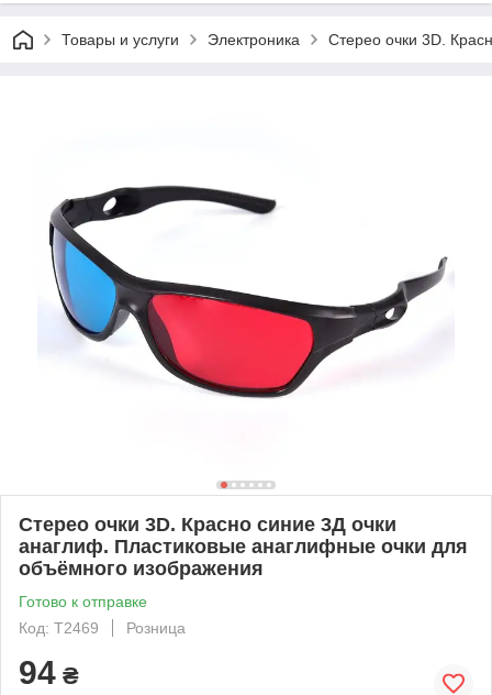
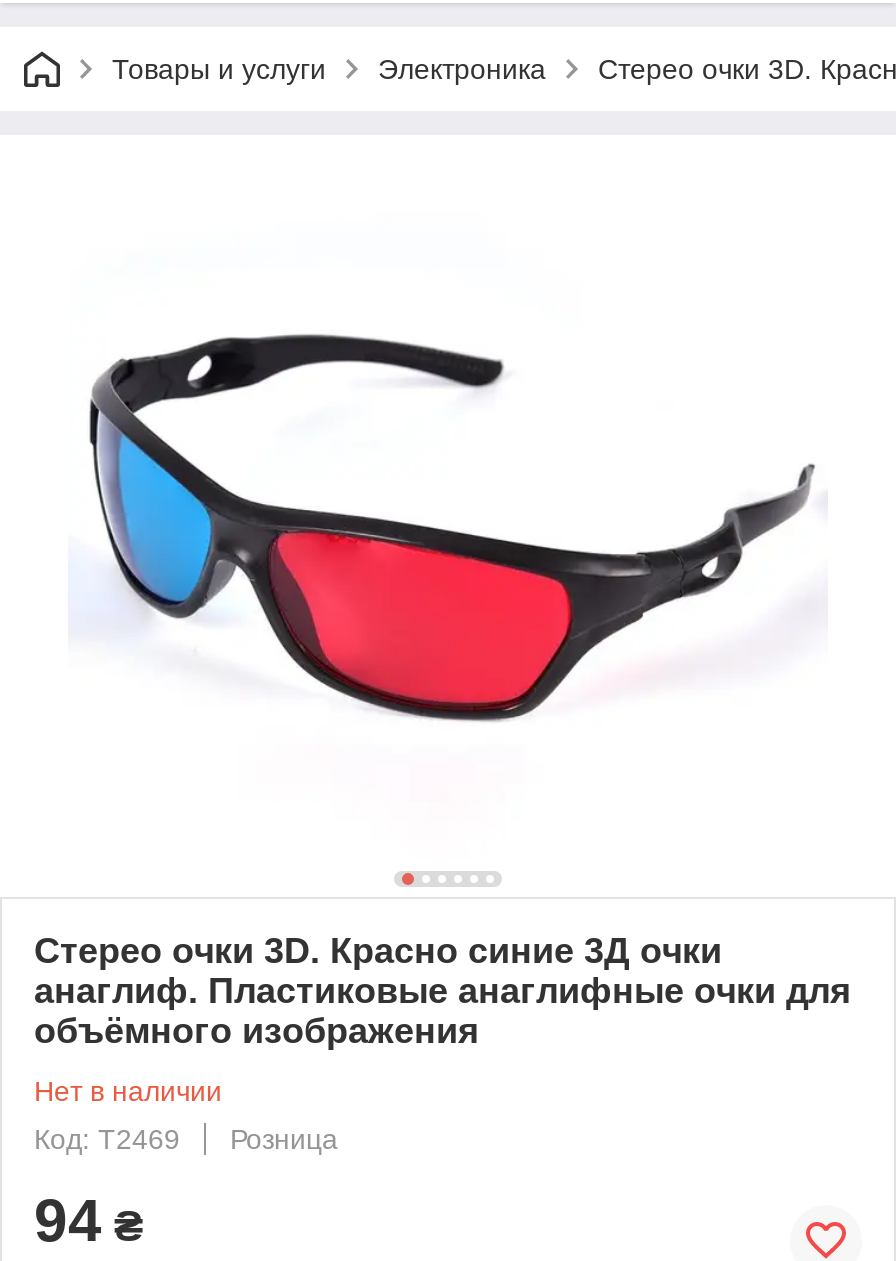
- Готово к отправке
+ Нет в наличии
